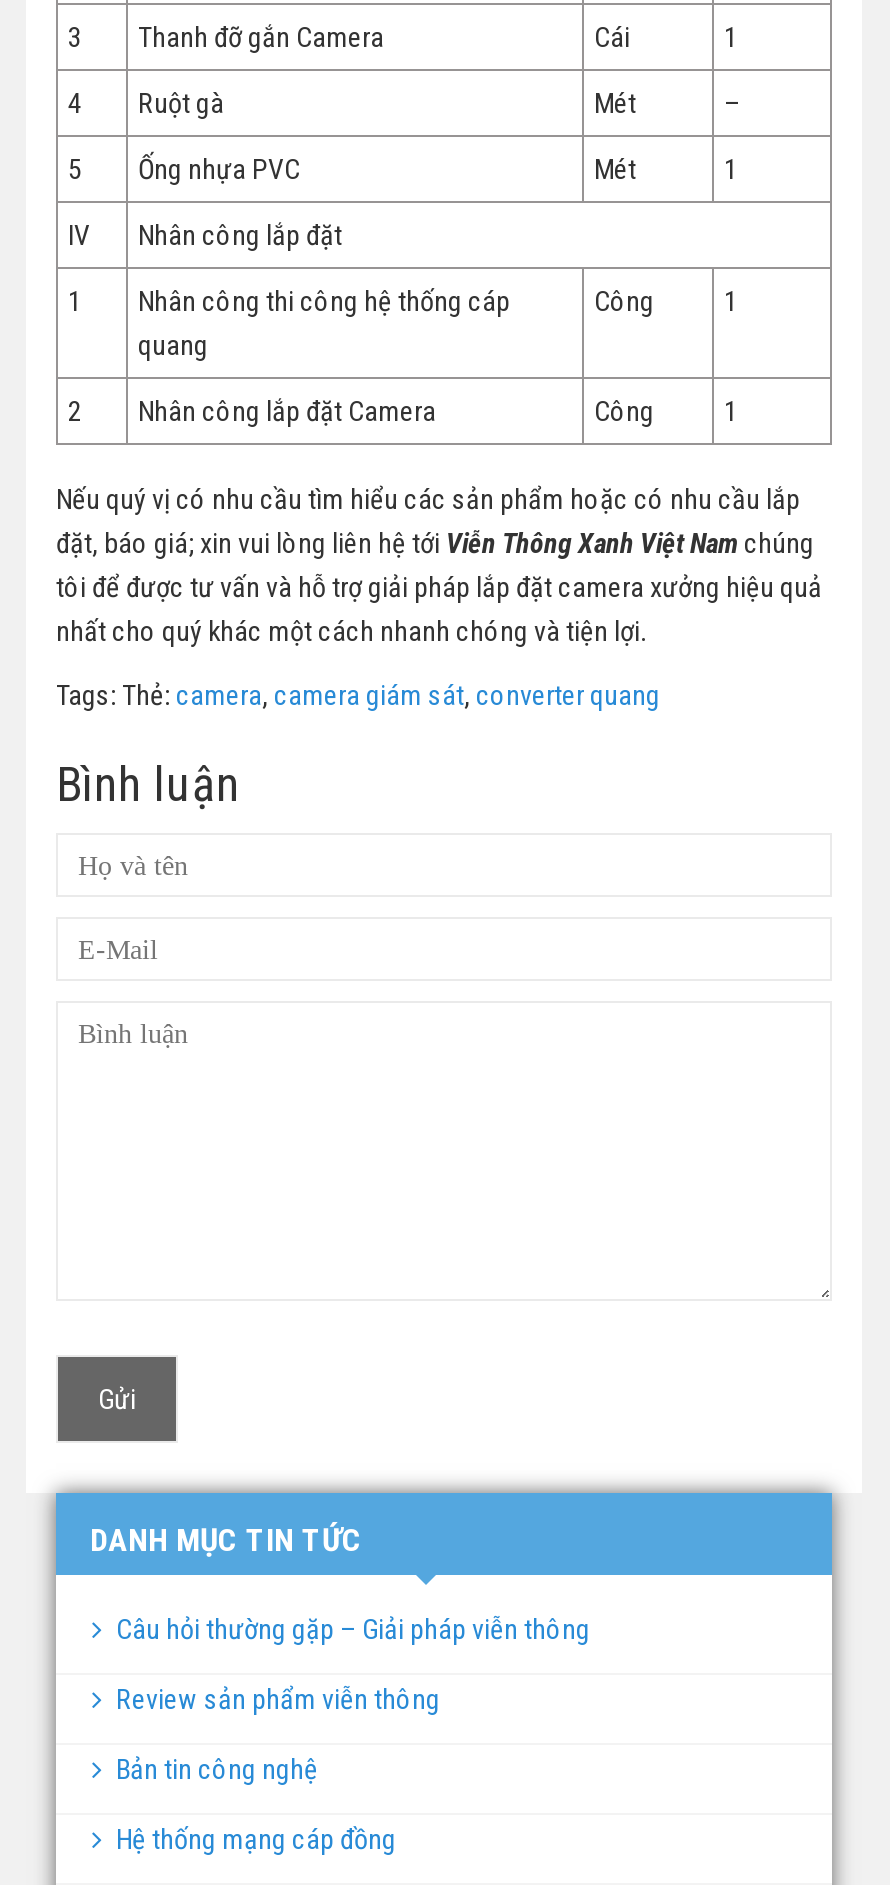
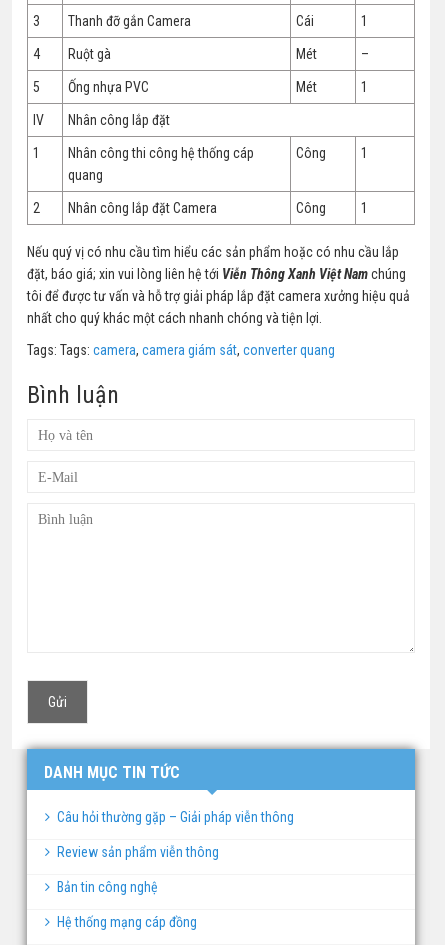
- Tags: Thẻ: camera, camera giám sát, converter quang
+ Tags: Tags: camera, camera giám sát, converter quang
